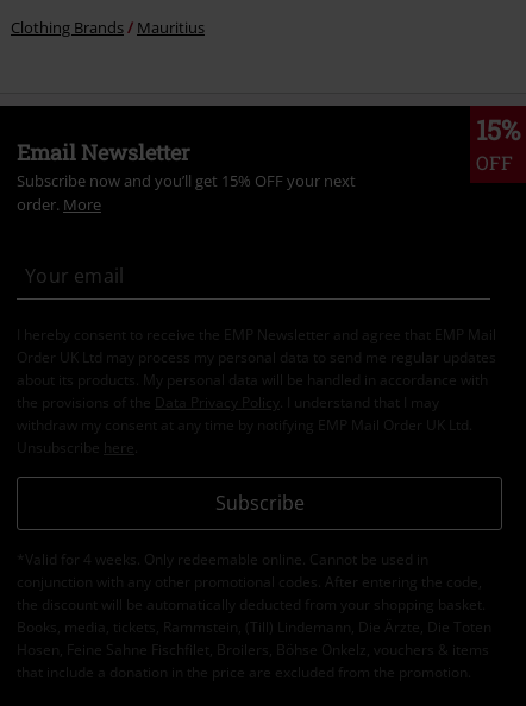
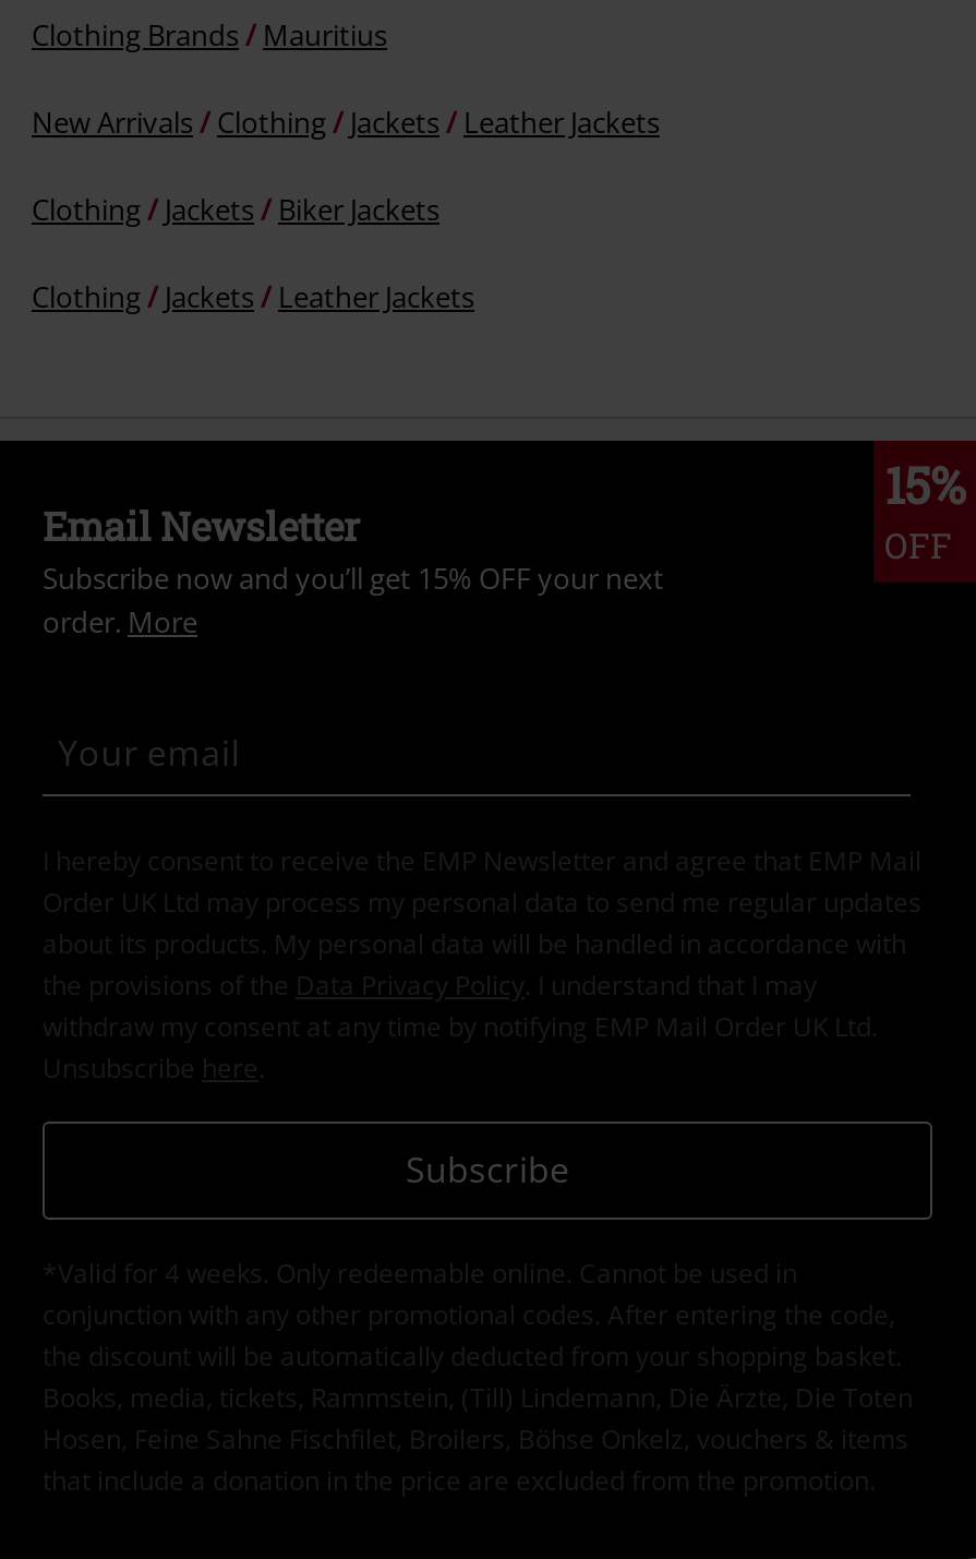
+ New Arrivals
+ Clothing
+ Jackets
+ Leather Jackets
+ Clothing
+ Jackets
+ Biker Jackets
+ Clothing
+ Jackets
+ Leather Jackets
